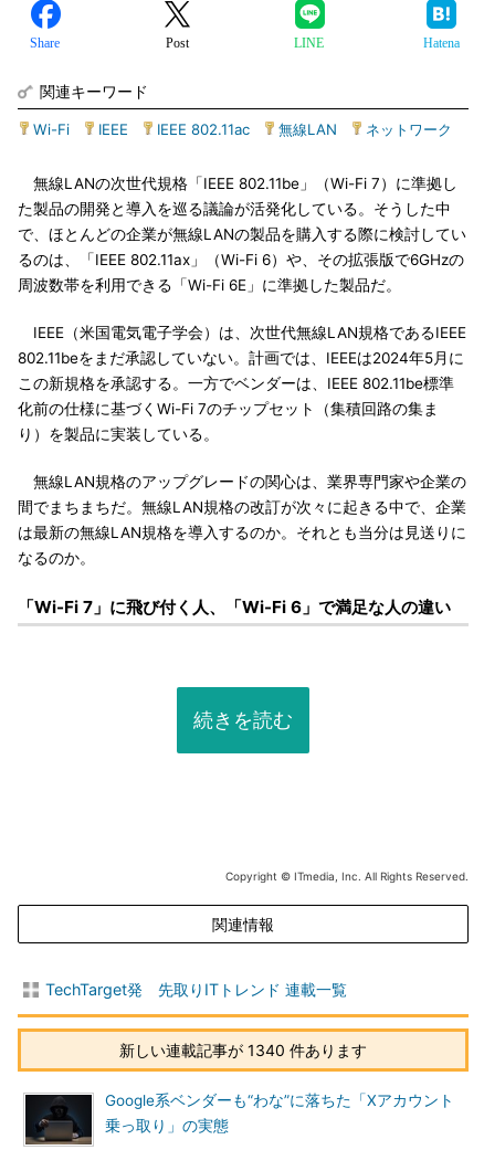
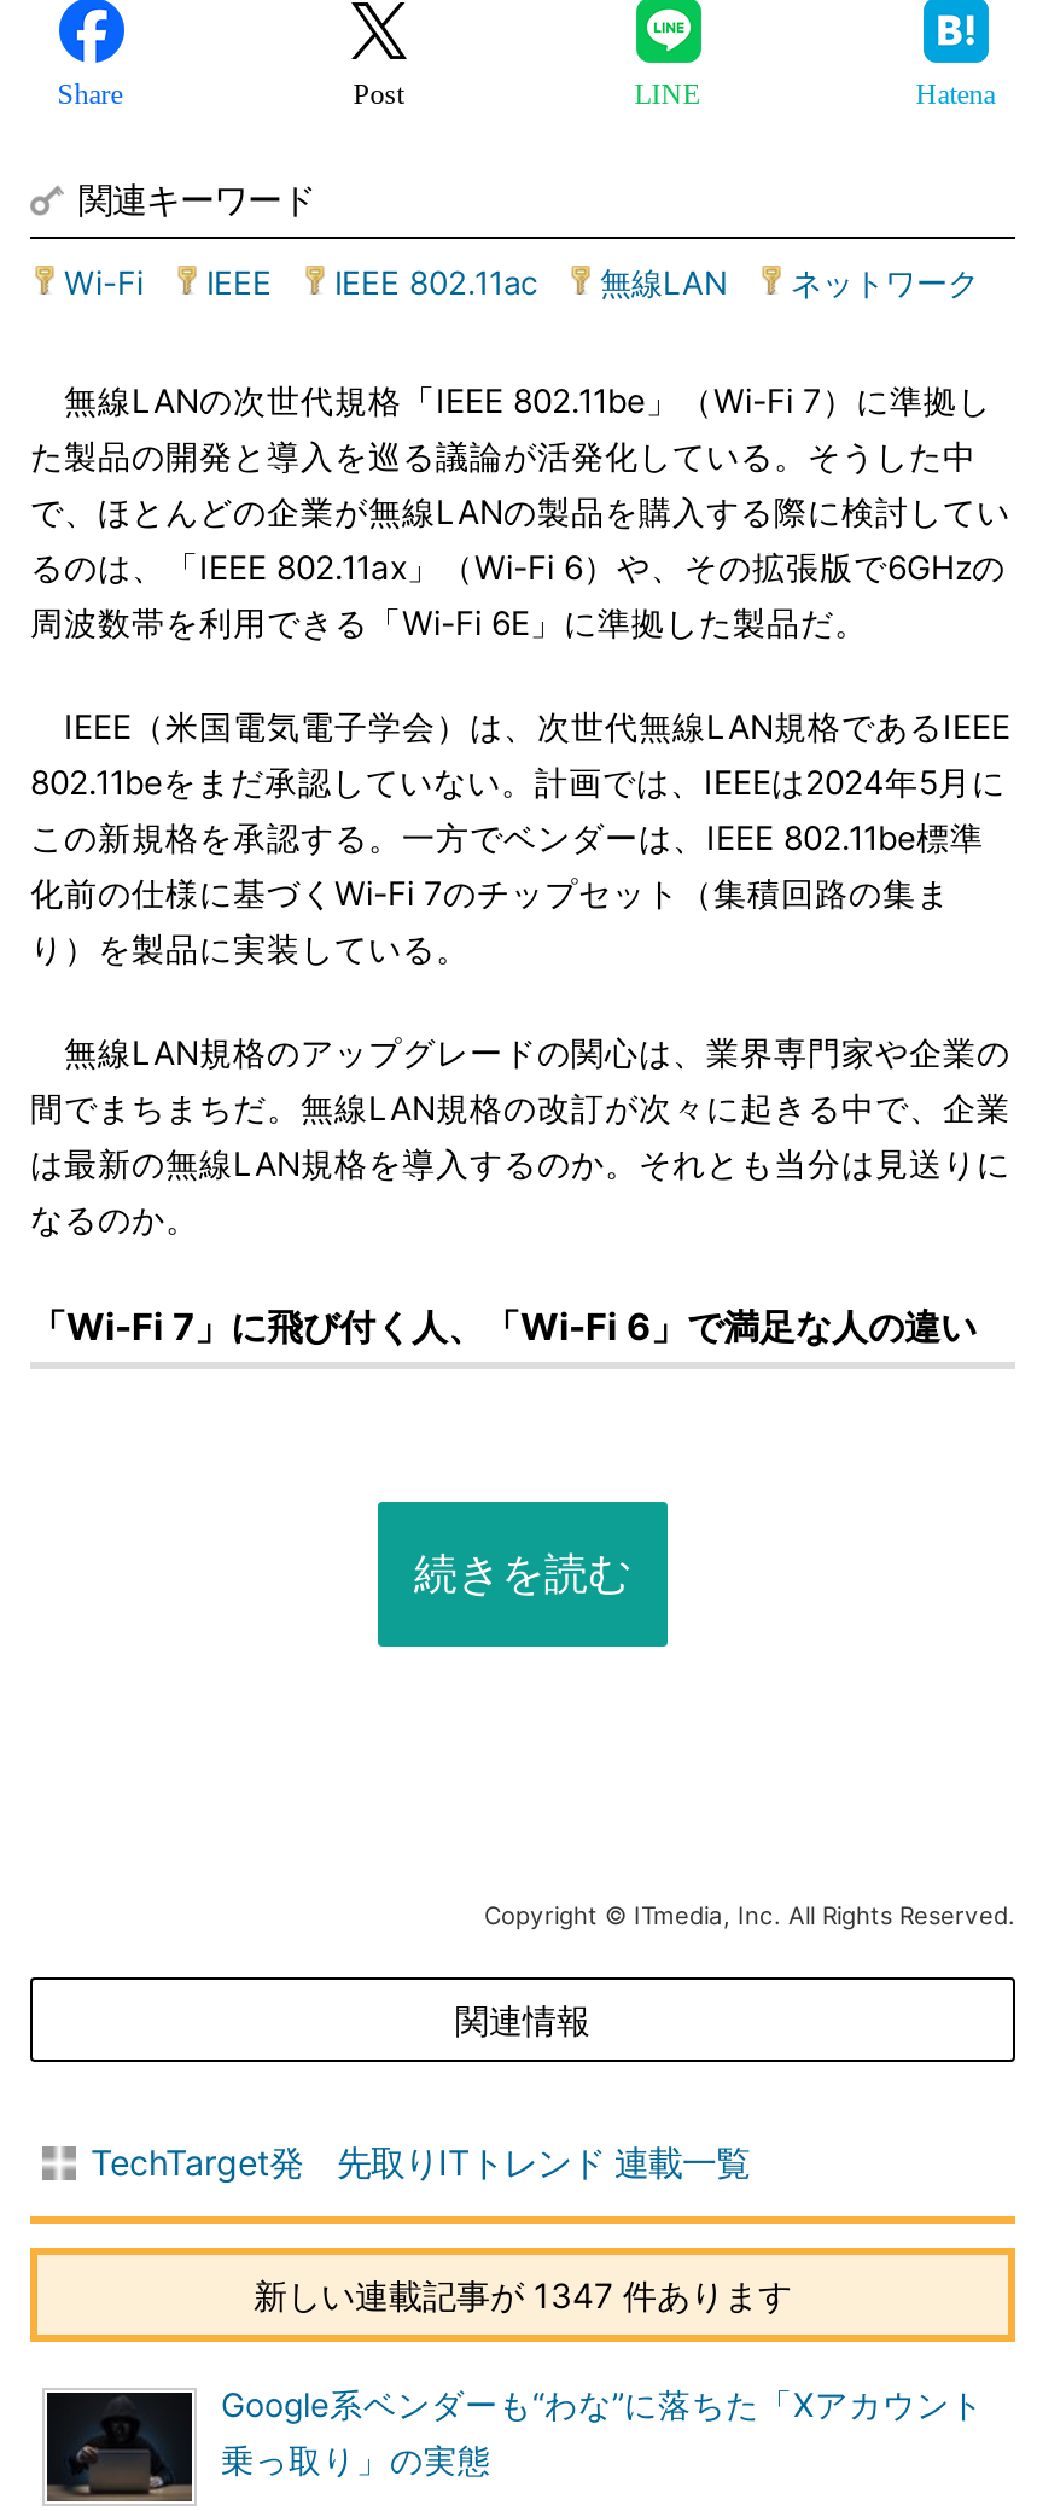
- 新しい連載記事が 1340 件あります
+ 新しい連載記事が 1347 件あります
